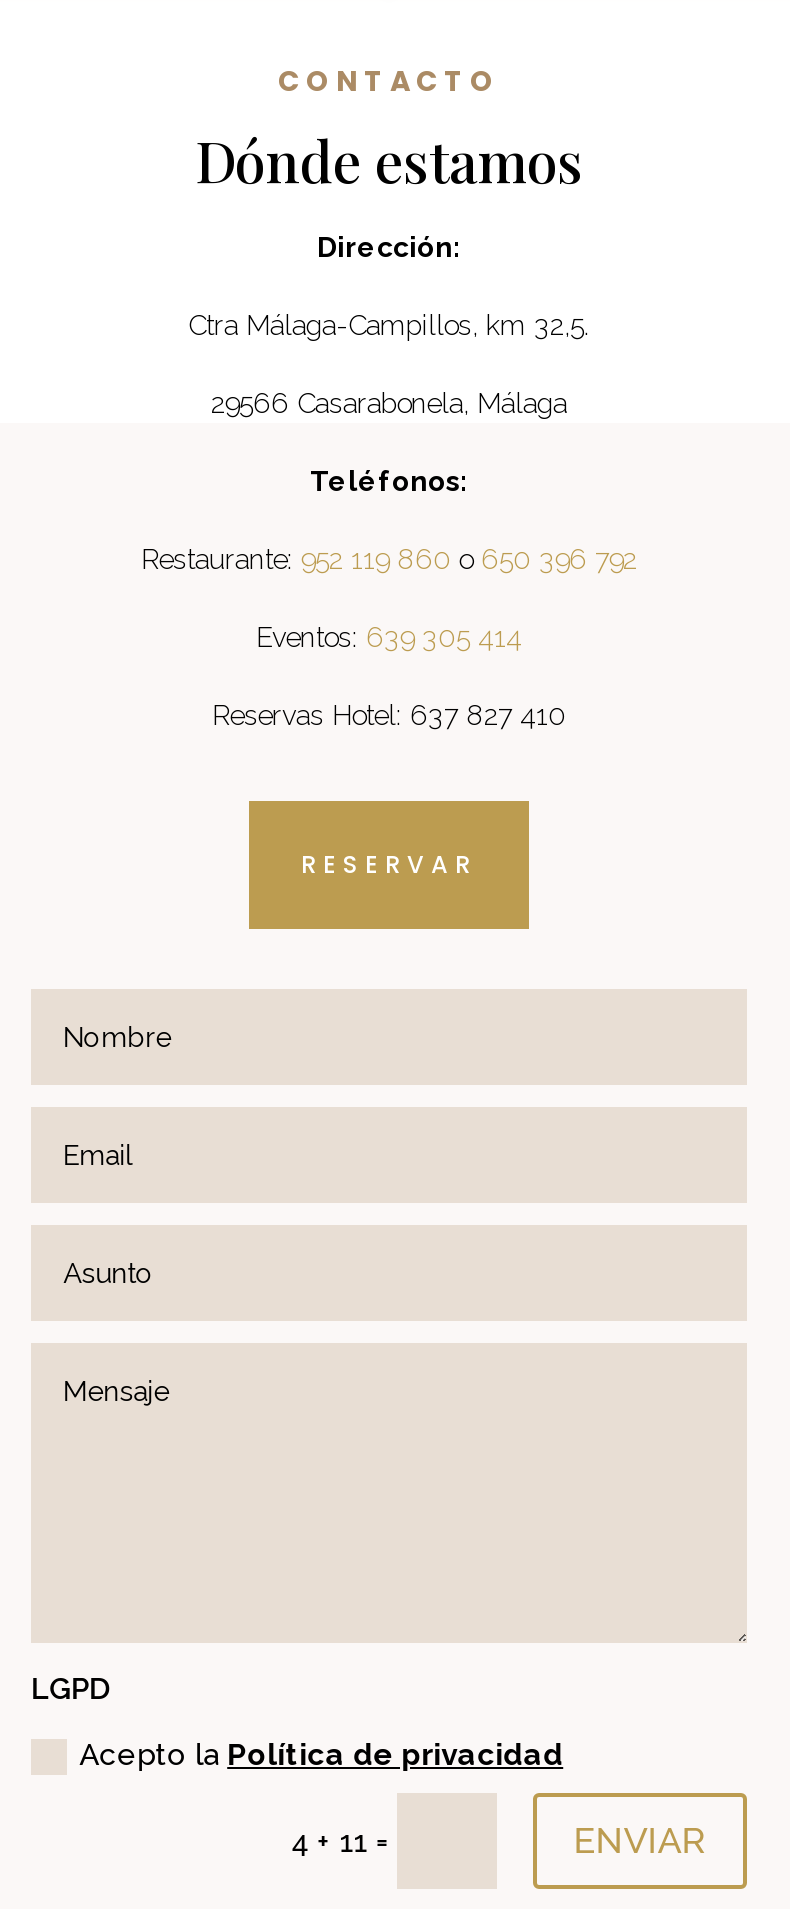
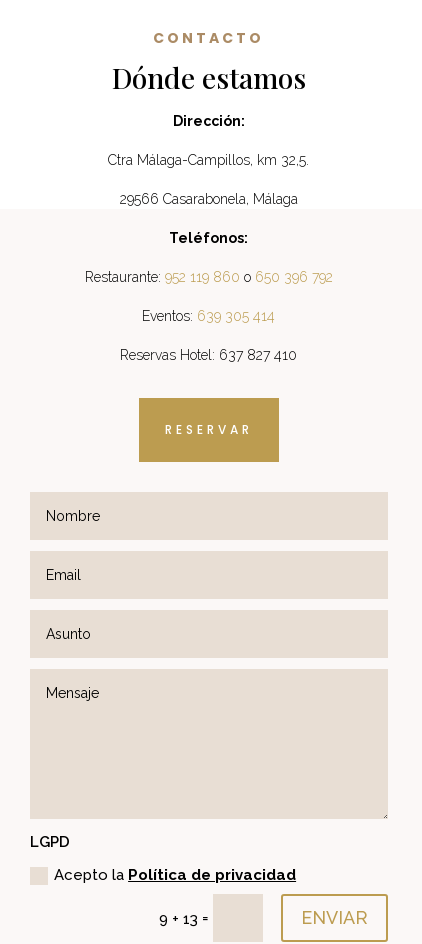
- 4 + 11 =
+ 9 + 13 =
